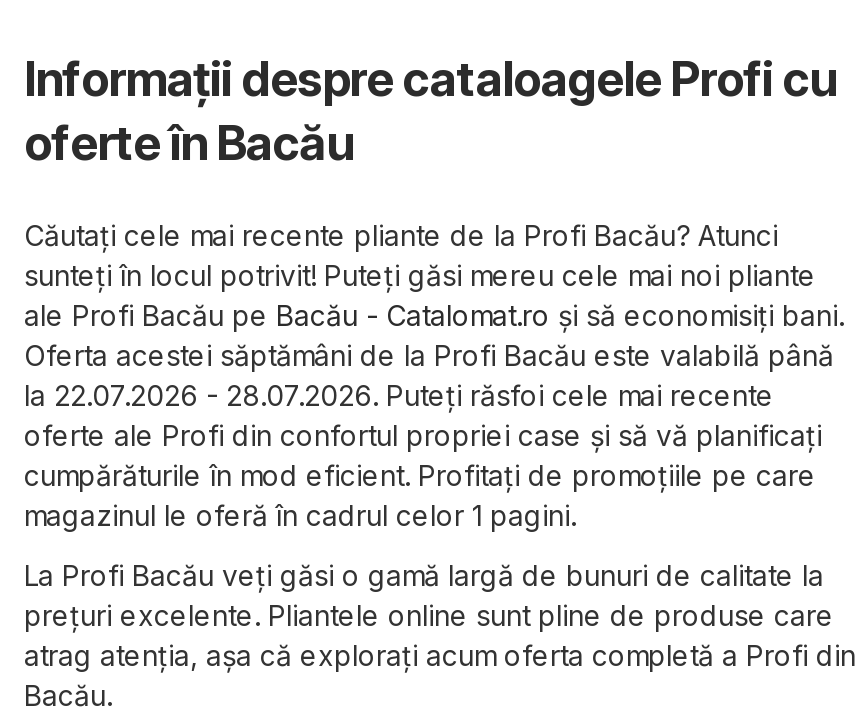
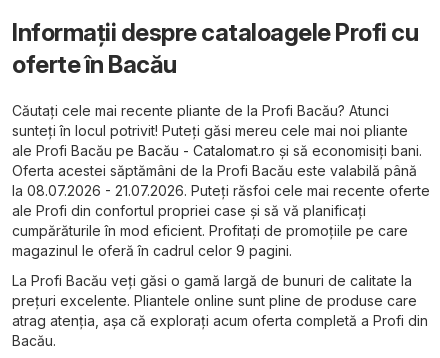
- la 22.07.2026 - 28.07.2026. Puteți răsfoi cele mai recente
- oferte ale Profi din confortul propriei case și să vă planificați
+ la 08.07.2026 - 21.07.2026. Puteți răsfoi cele mai recente oferte
+ ale Profi din confortul propriei case și să vă planificați

- magazinul le oferă în cadrul celor 1 pagini.
+ magazinul le oferă în cadrul celor 9 pagini.
